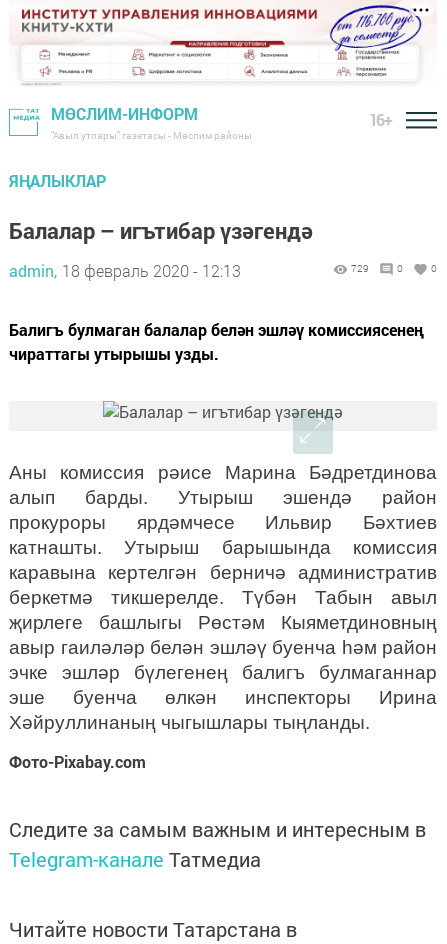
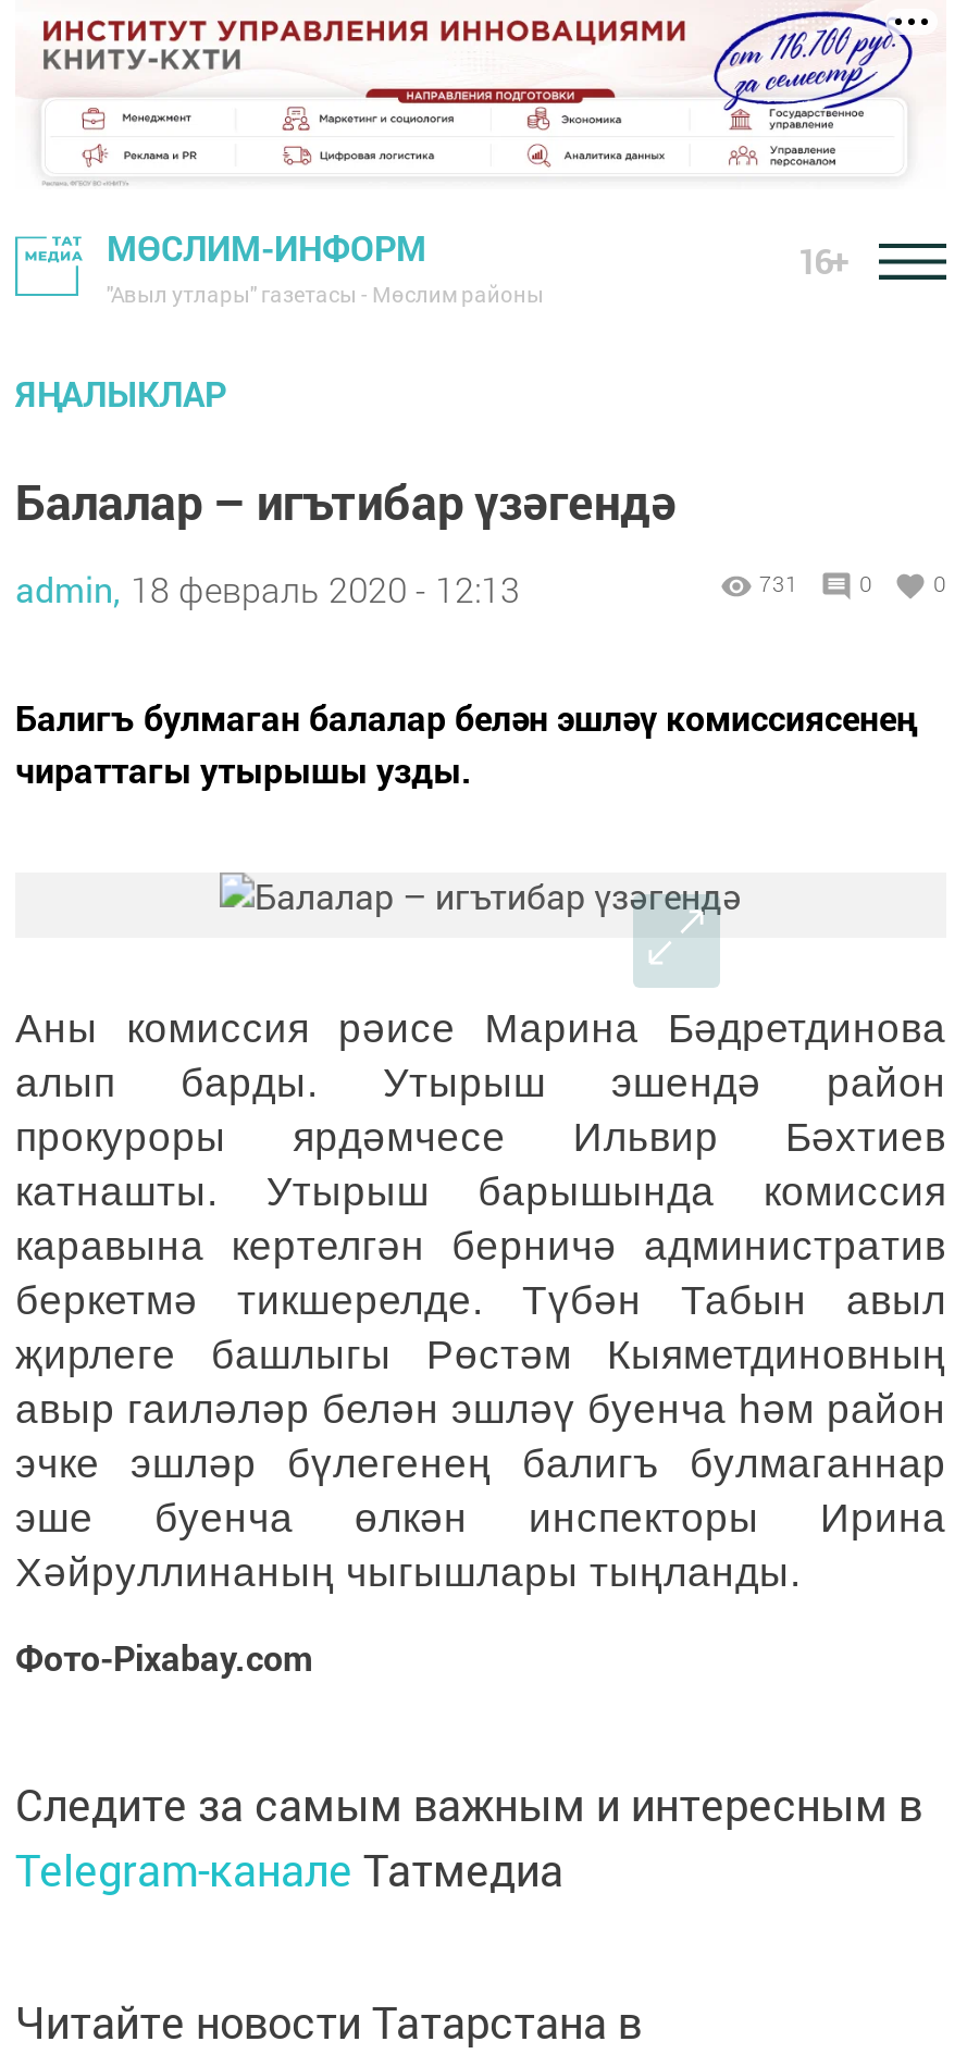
- 729
+ 731
